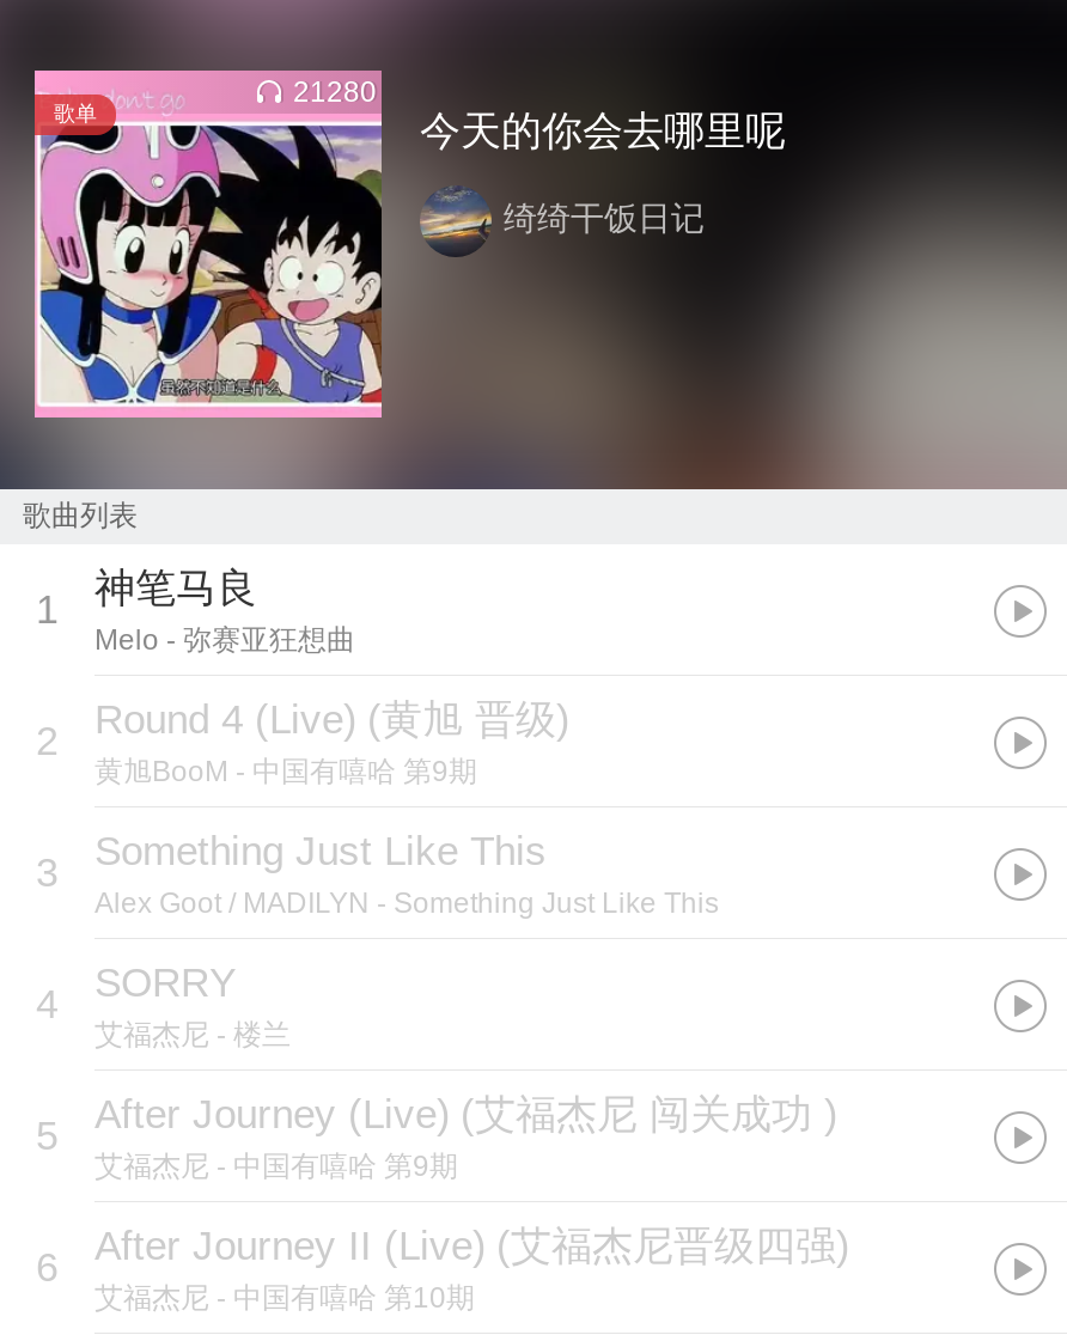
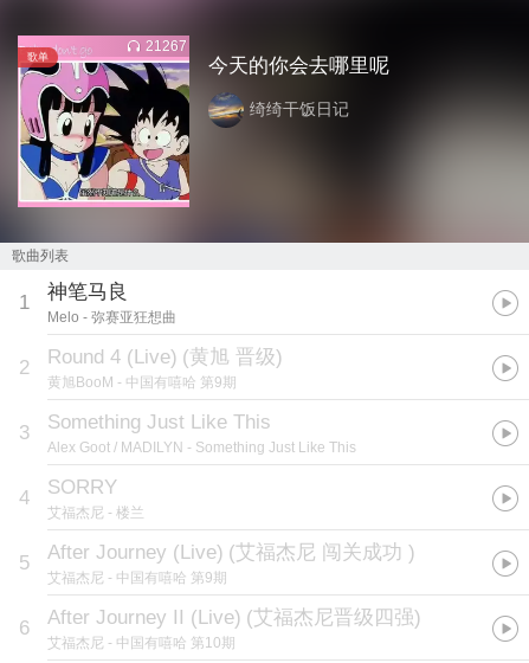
- 21280
+ 21267
